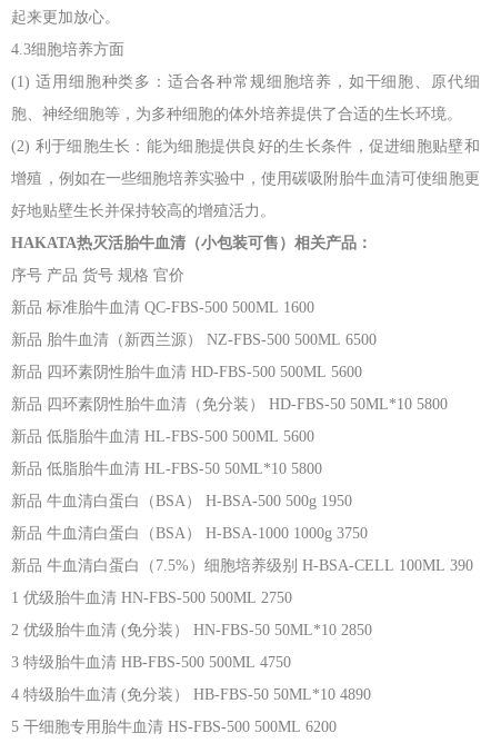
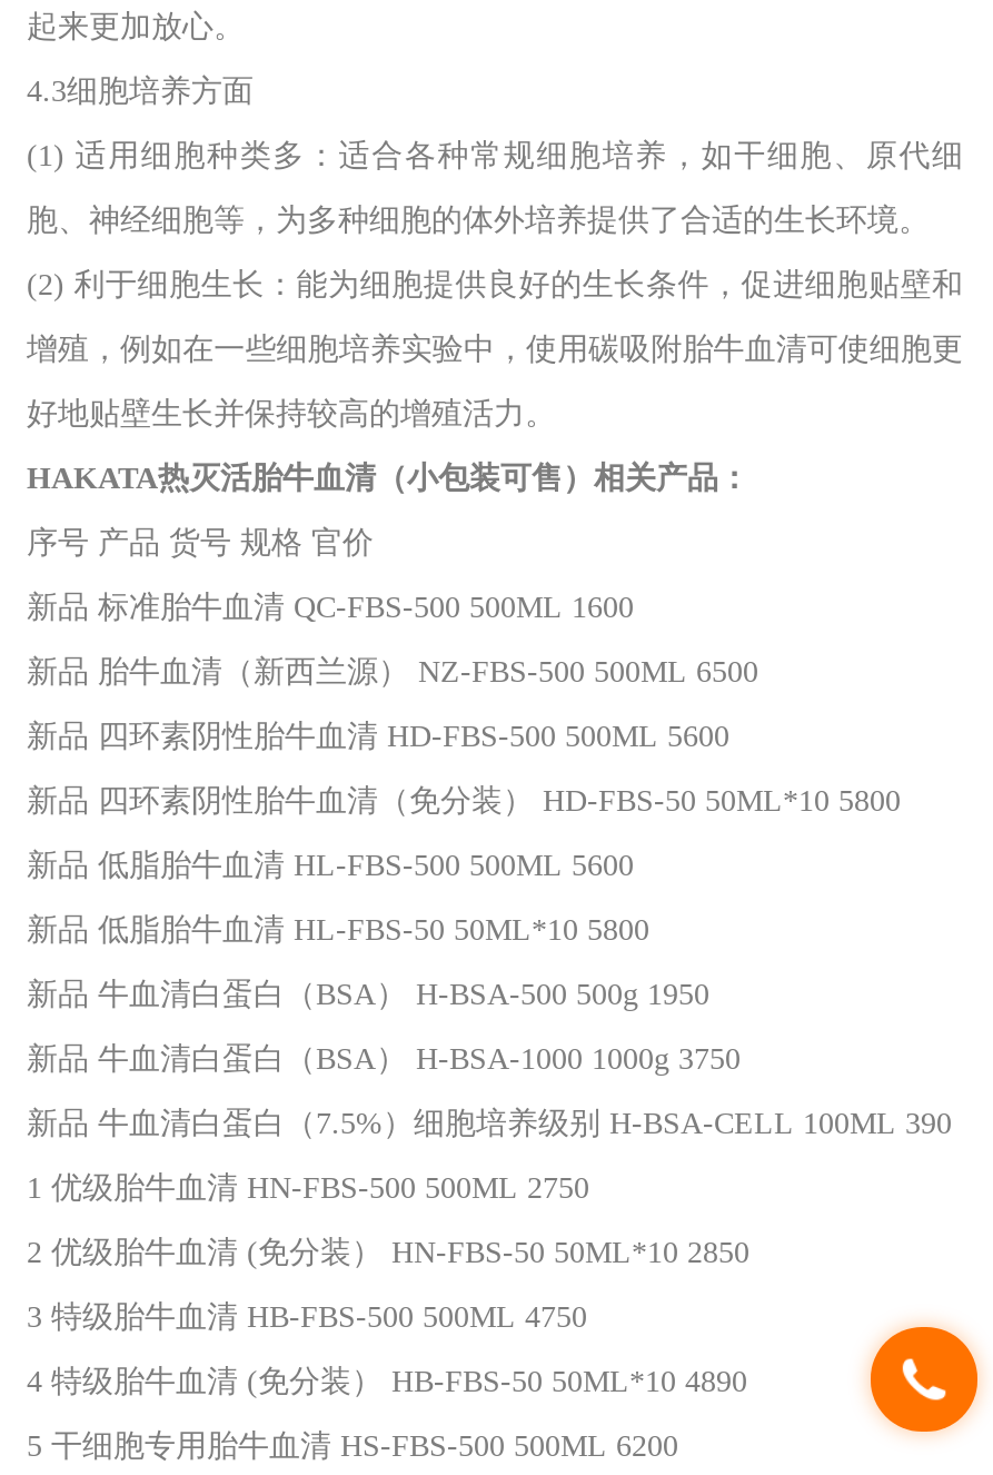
+ [image]
